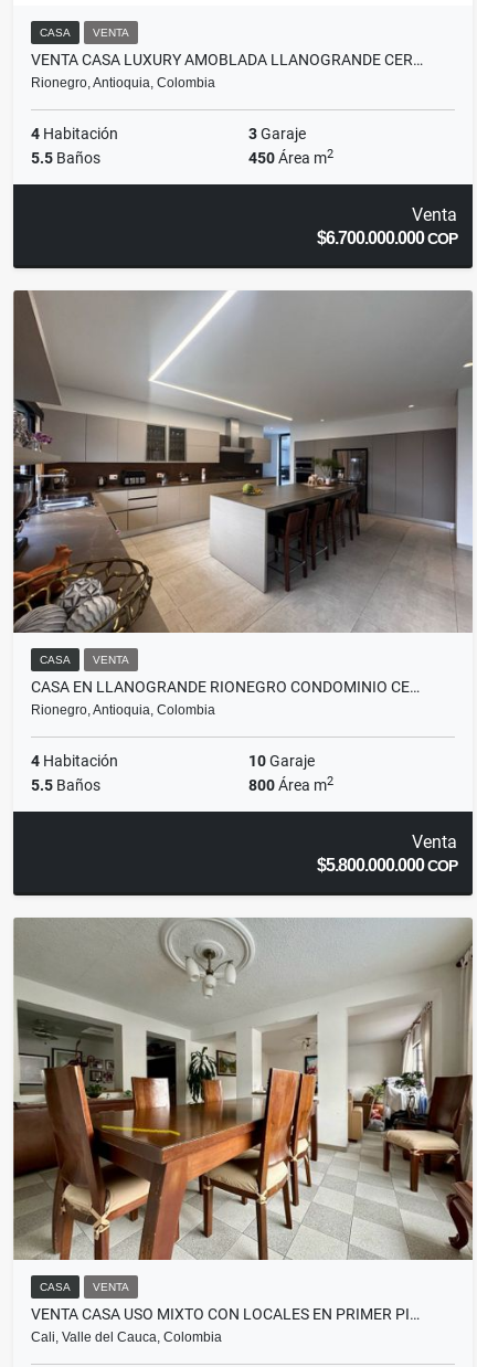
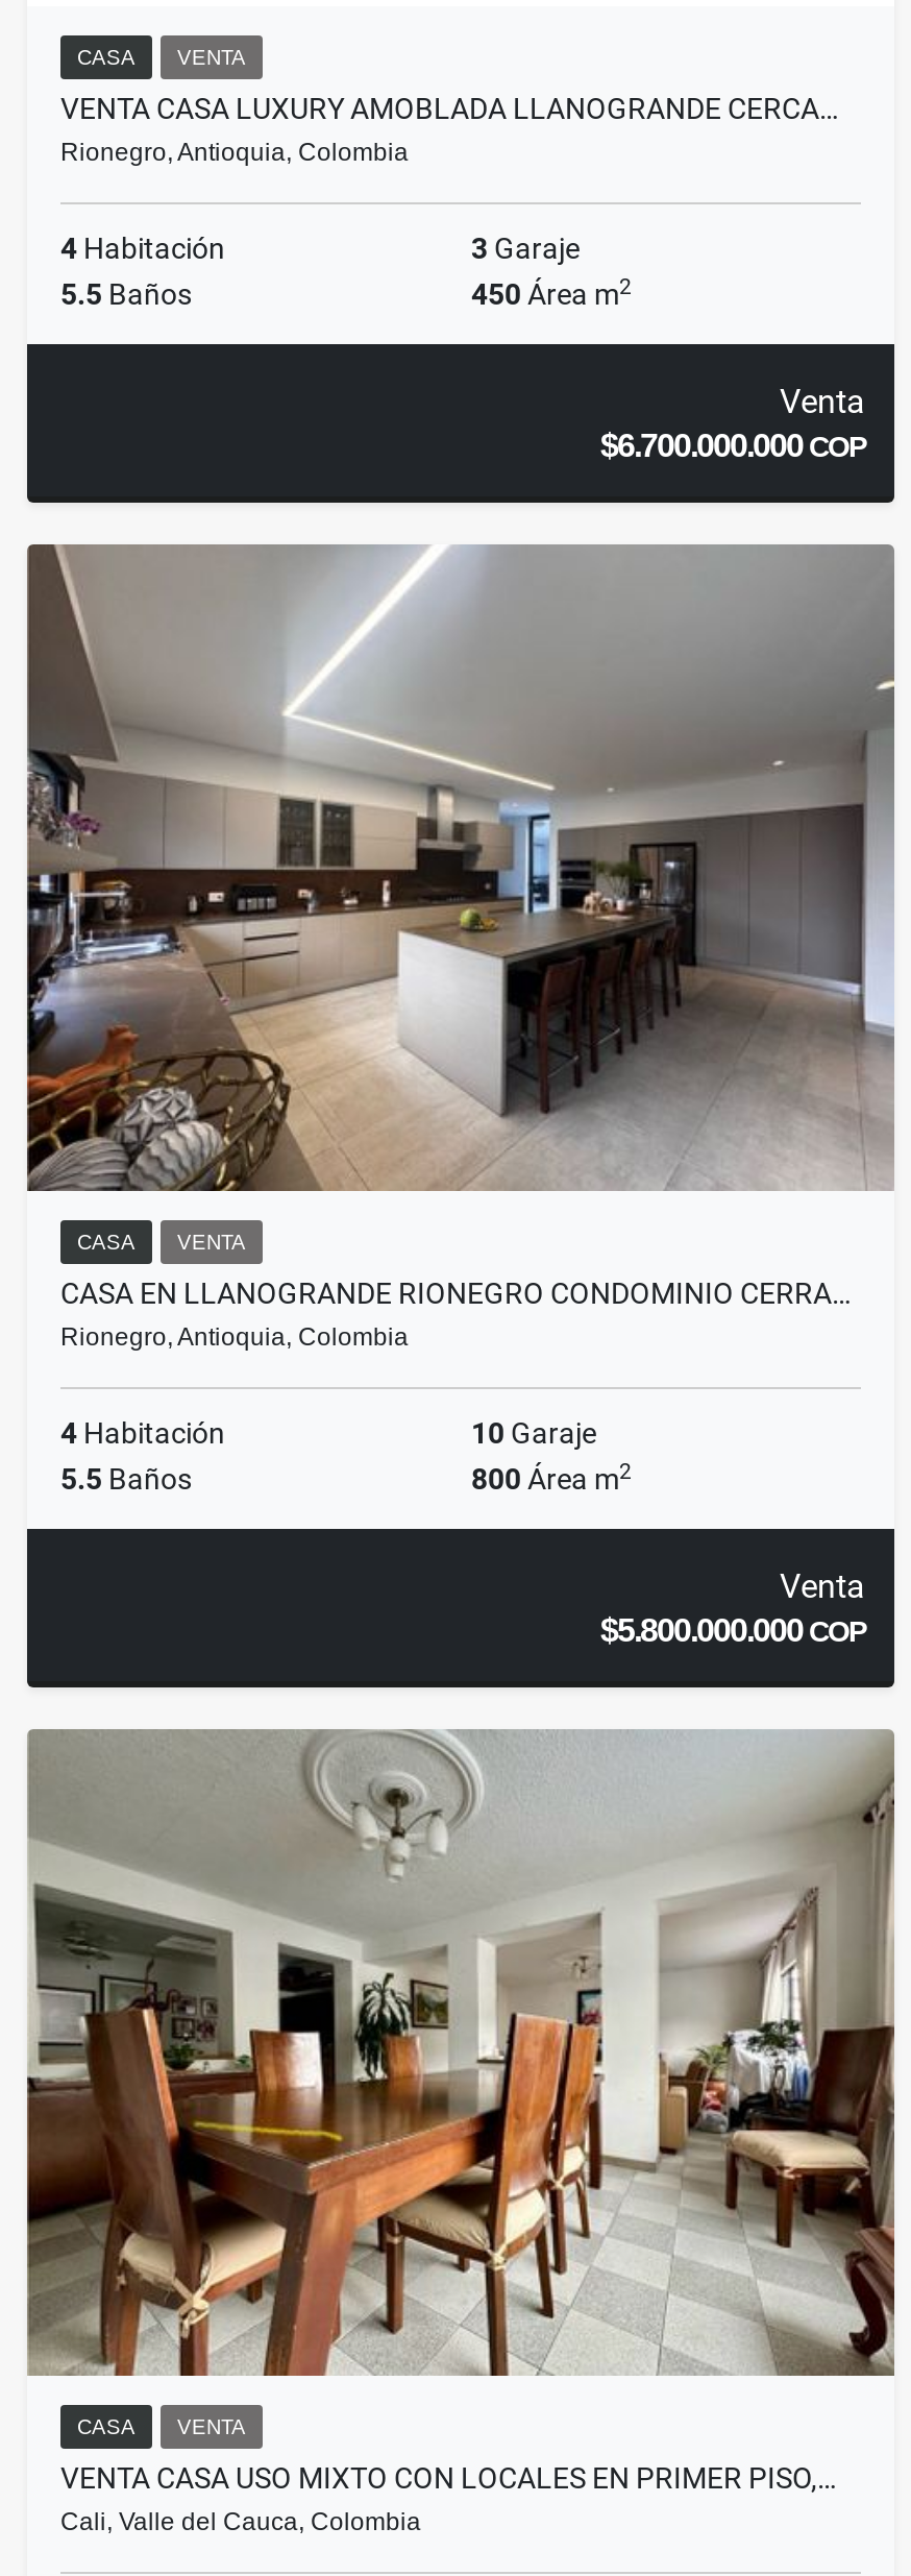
- VENTA CASA LUXURY AMOBLADA LLANOGRANDE CER…
+ VENTA CASA LUXURY AMOBLADA LLANOGRANDE CERCA…

- CASA EN LLANOGRANDE RIONEGRO CONDOMINIO CE…
+ CASA EN LLANOGRANDE RIONEGRO CONDOMINIO CERRA…

- VENTA CASA USO MIXTO CON LOCALES EN PRIMER PI…
+ VENTA CASA USO MIXTO CON LOCALES EN PRIMER PISO,…
